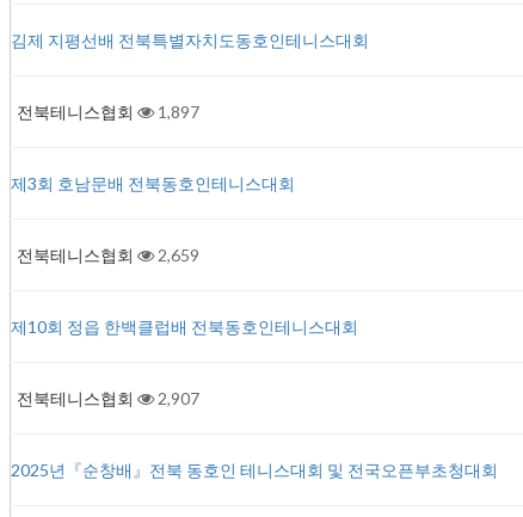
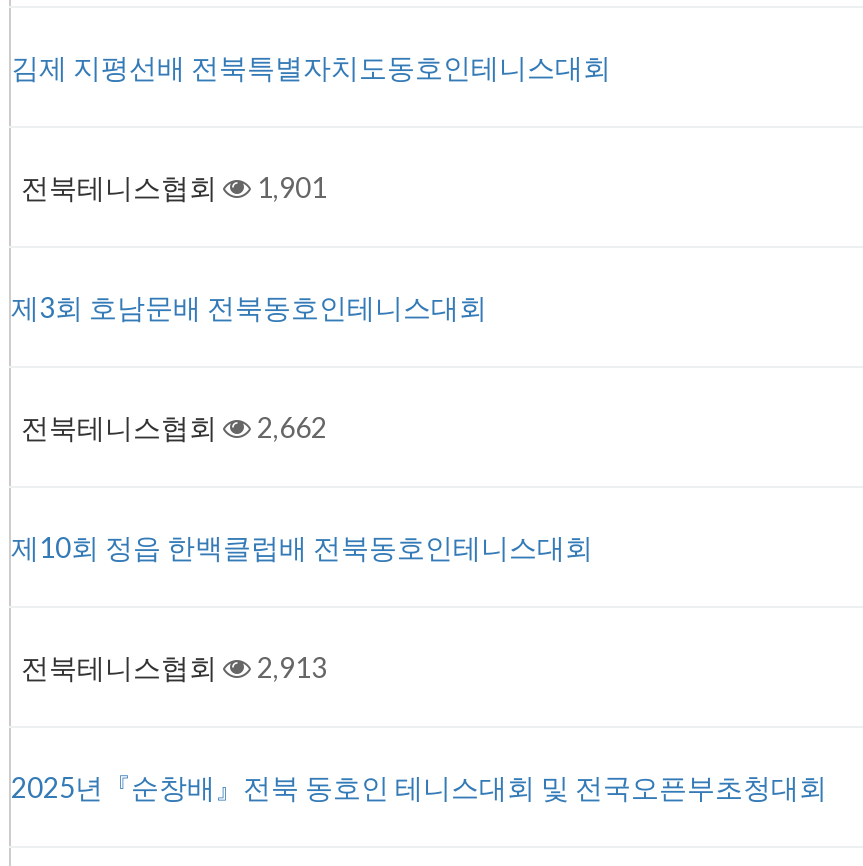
- 전북테니스협회 1,897
+ 전북테니스협회 1,901

- 전북테니스협회 2,659
+ 전북테니스협회 2,662

- 전북테니스협회 2,907
+ 전북테니스협회 2,913
